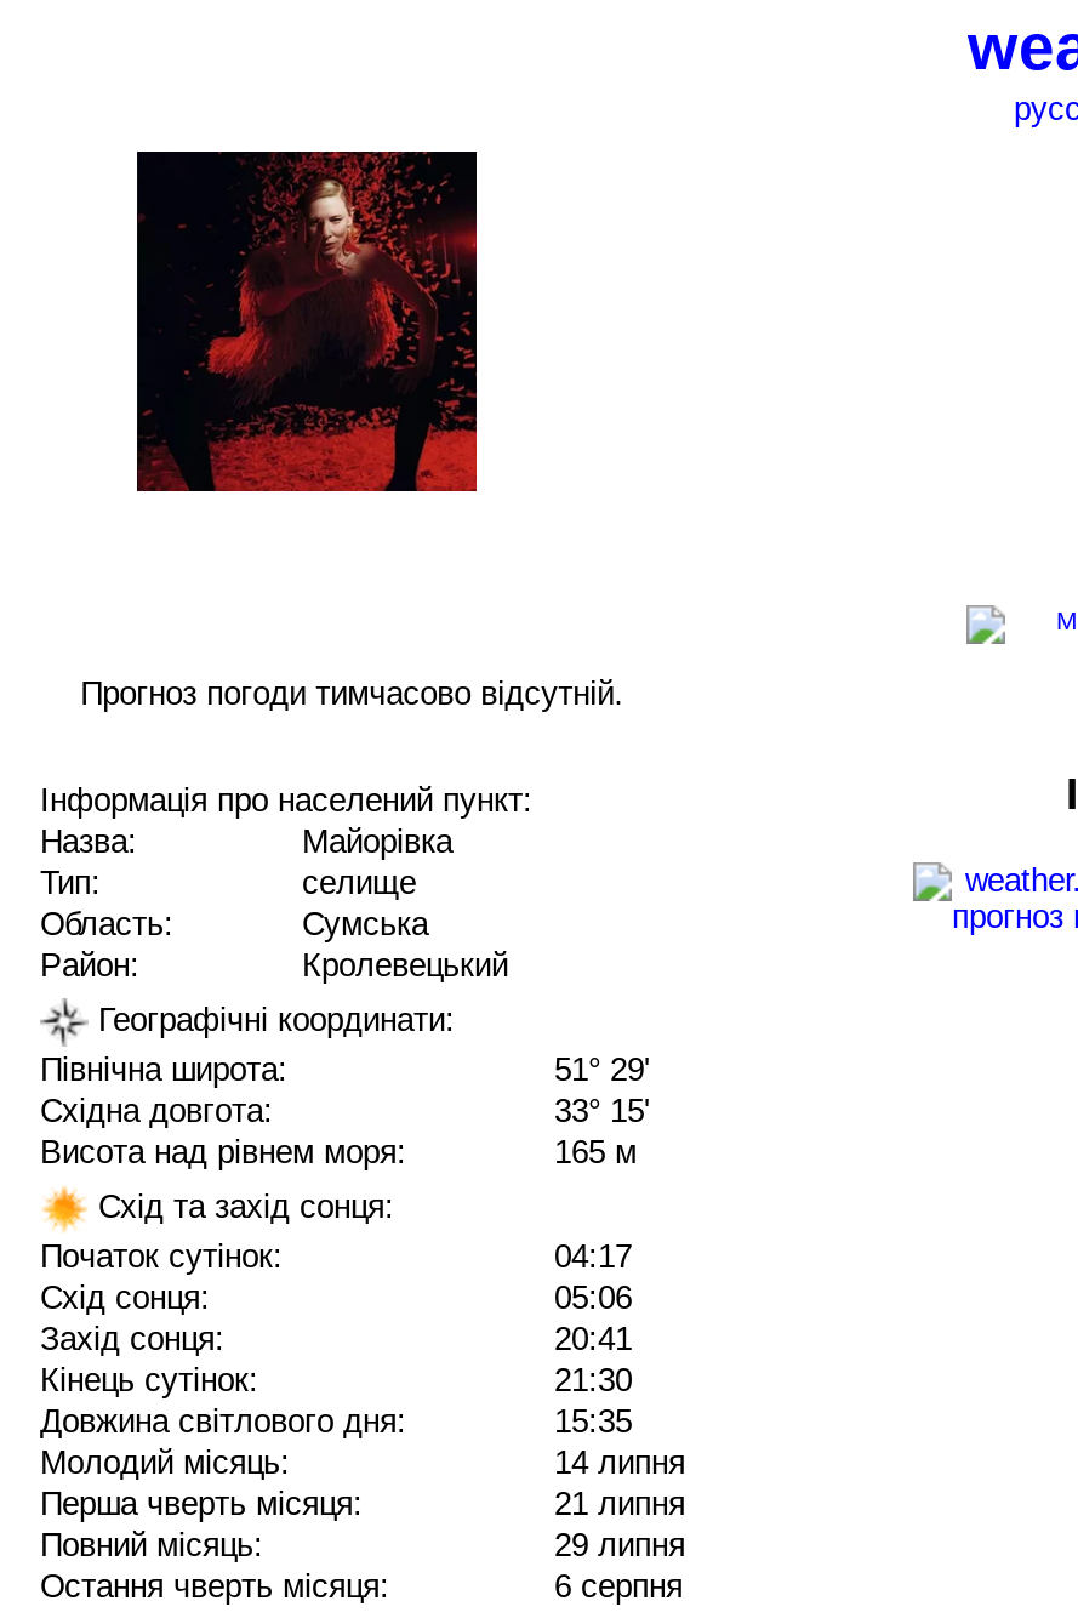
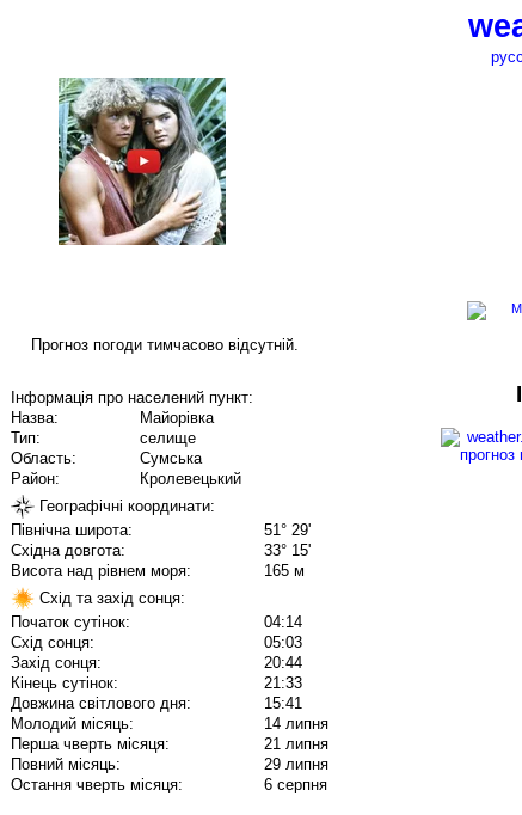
- [image]
+ [image]

- 04:17
+ 04:14

- 05:06
+ 05:03

- 20:41
+ 20:44

- 21:30
+ 21:33

- 15:35
+ 15:41
